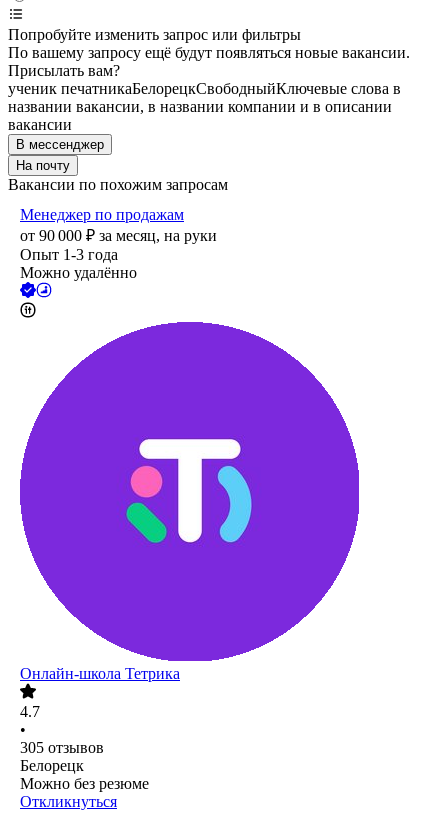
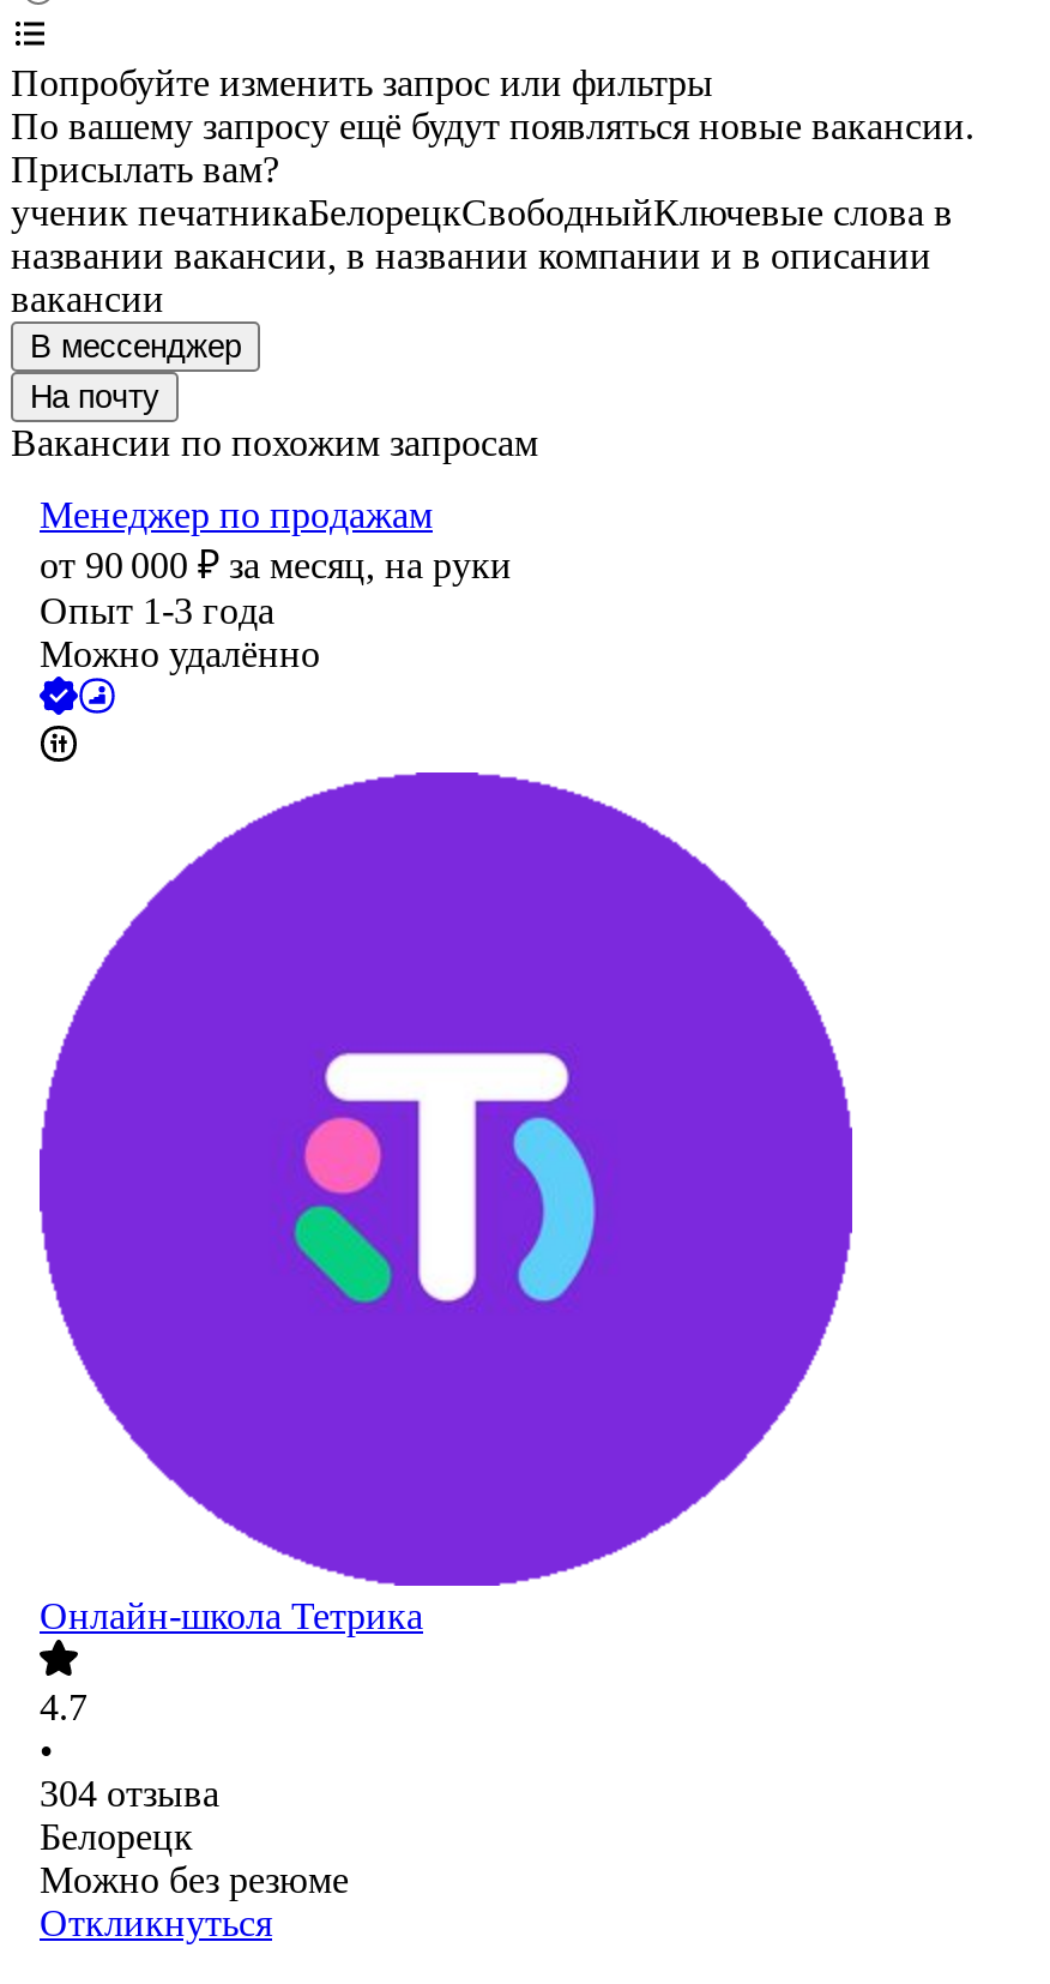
- 305 отзывов
+ 304 отзыва
